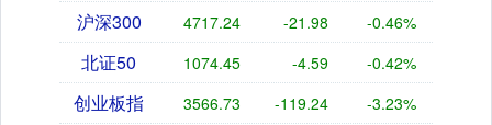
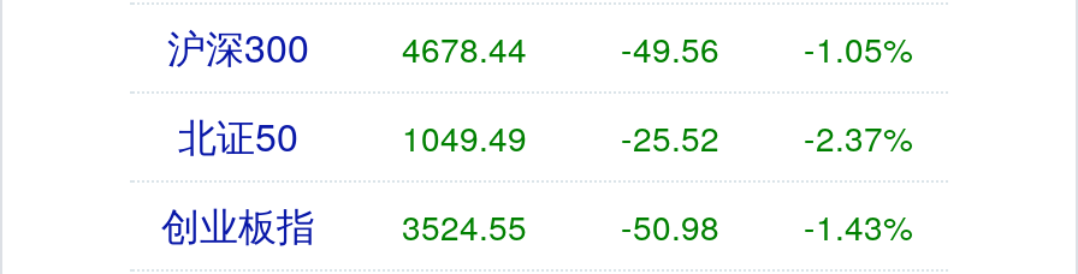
- 4717.24
+ 4678.44

- -21.98
+ -49.56

- -0.46%
+ -1.05%

- 1074.45
+ 1049.49

- -4.59
+ -25.52

- -0.42%
+ -2.37%

- 3566.73
+ 3524.55

- -119.24
+ -50.98

- -3.23%
+ -1.43%
